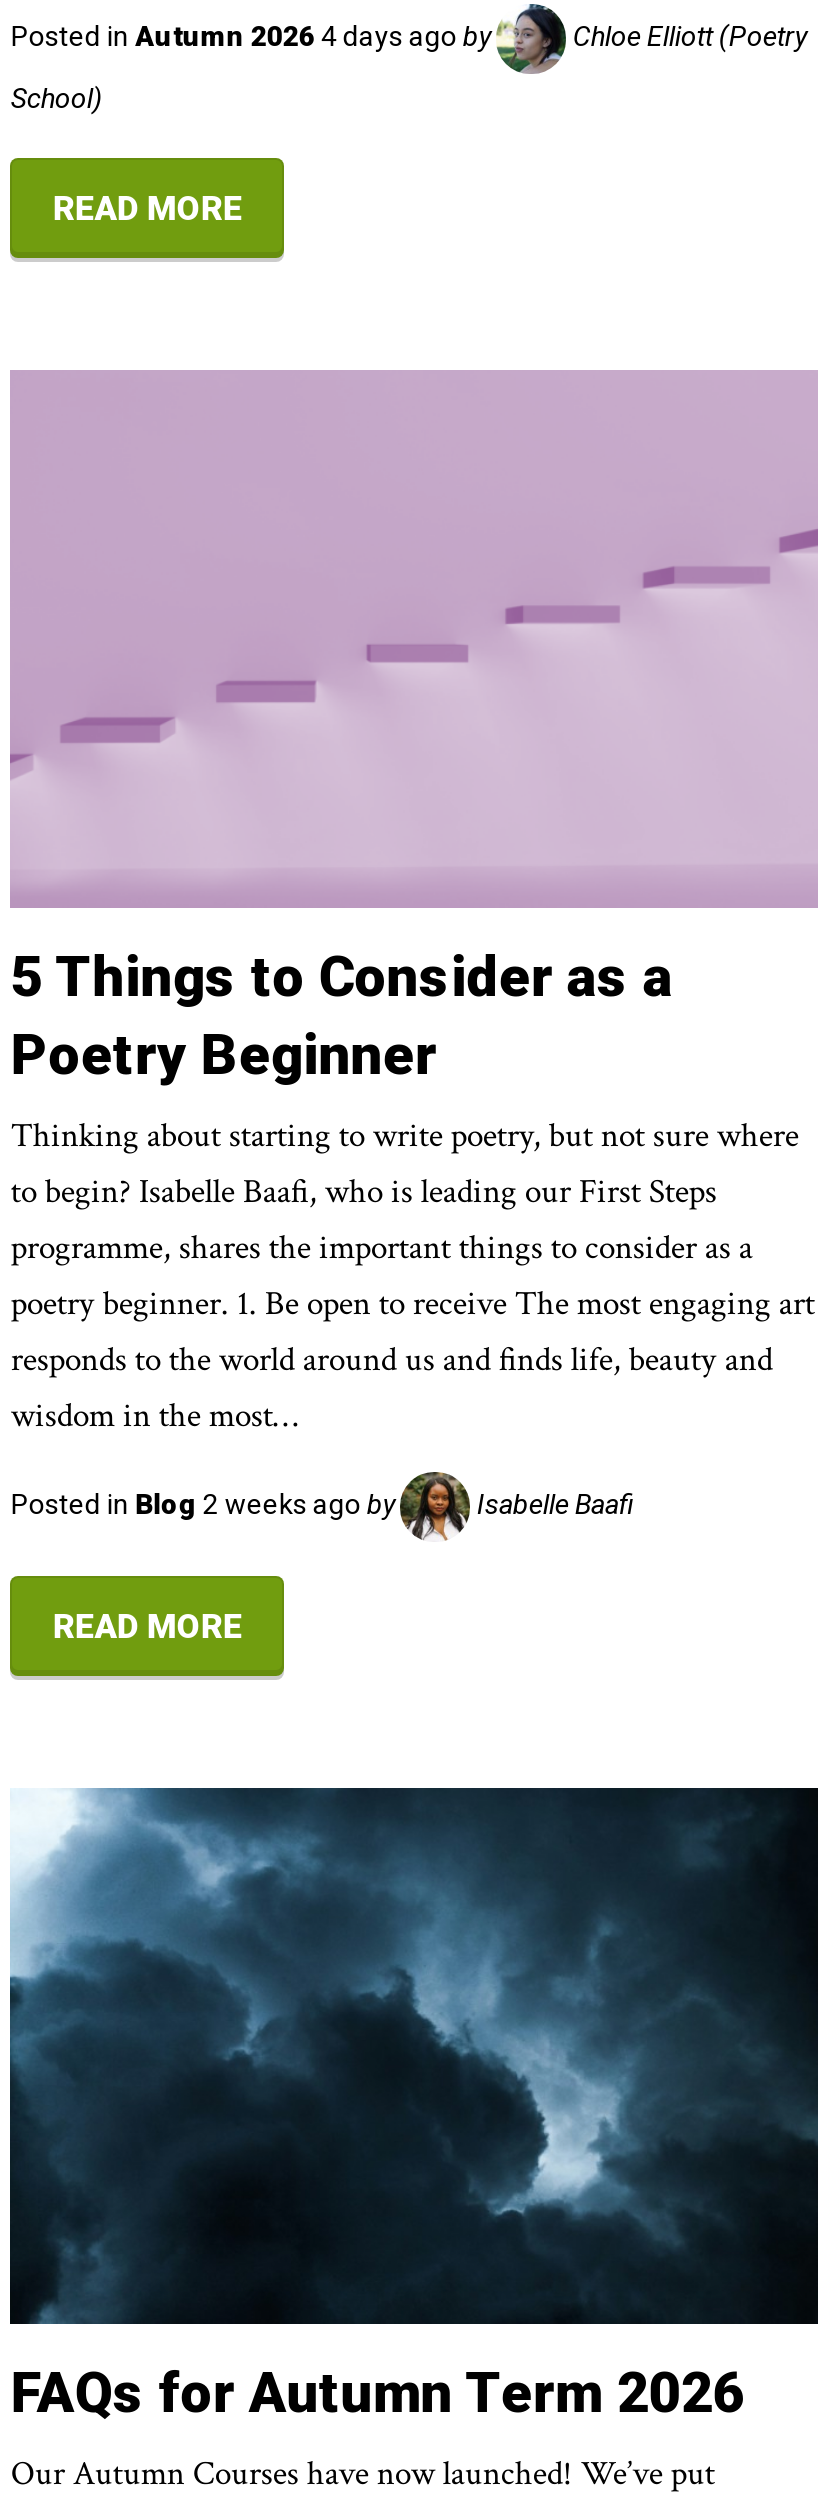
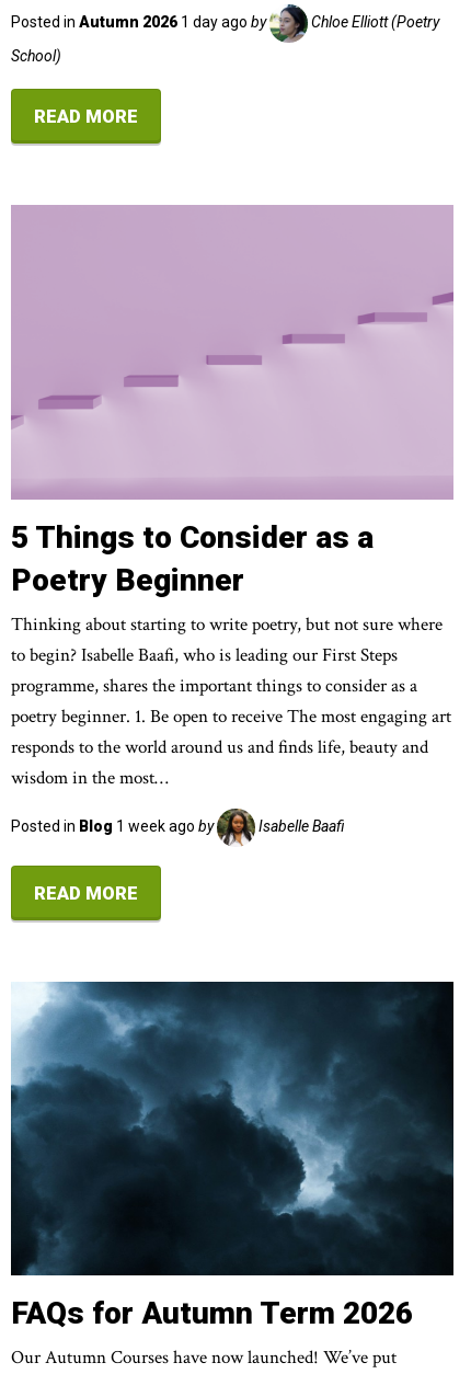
- Posted in Autumn 2026 4 days ago by
+ Posted in Autumn 2026 1 day ago by

- Posted in Blog 2 weeks ago by
+ Posted in Blog 1 week ago by
